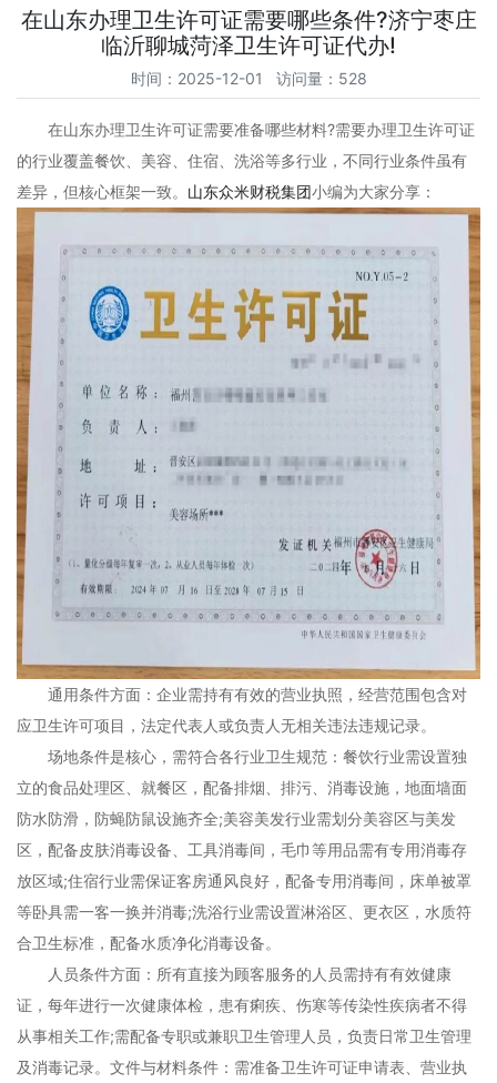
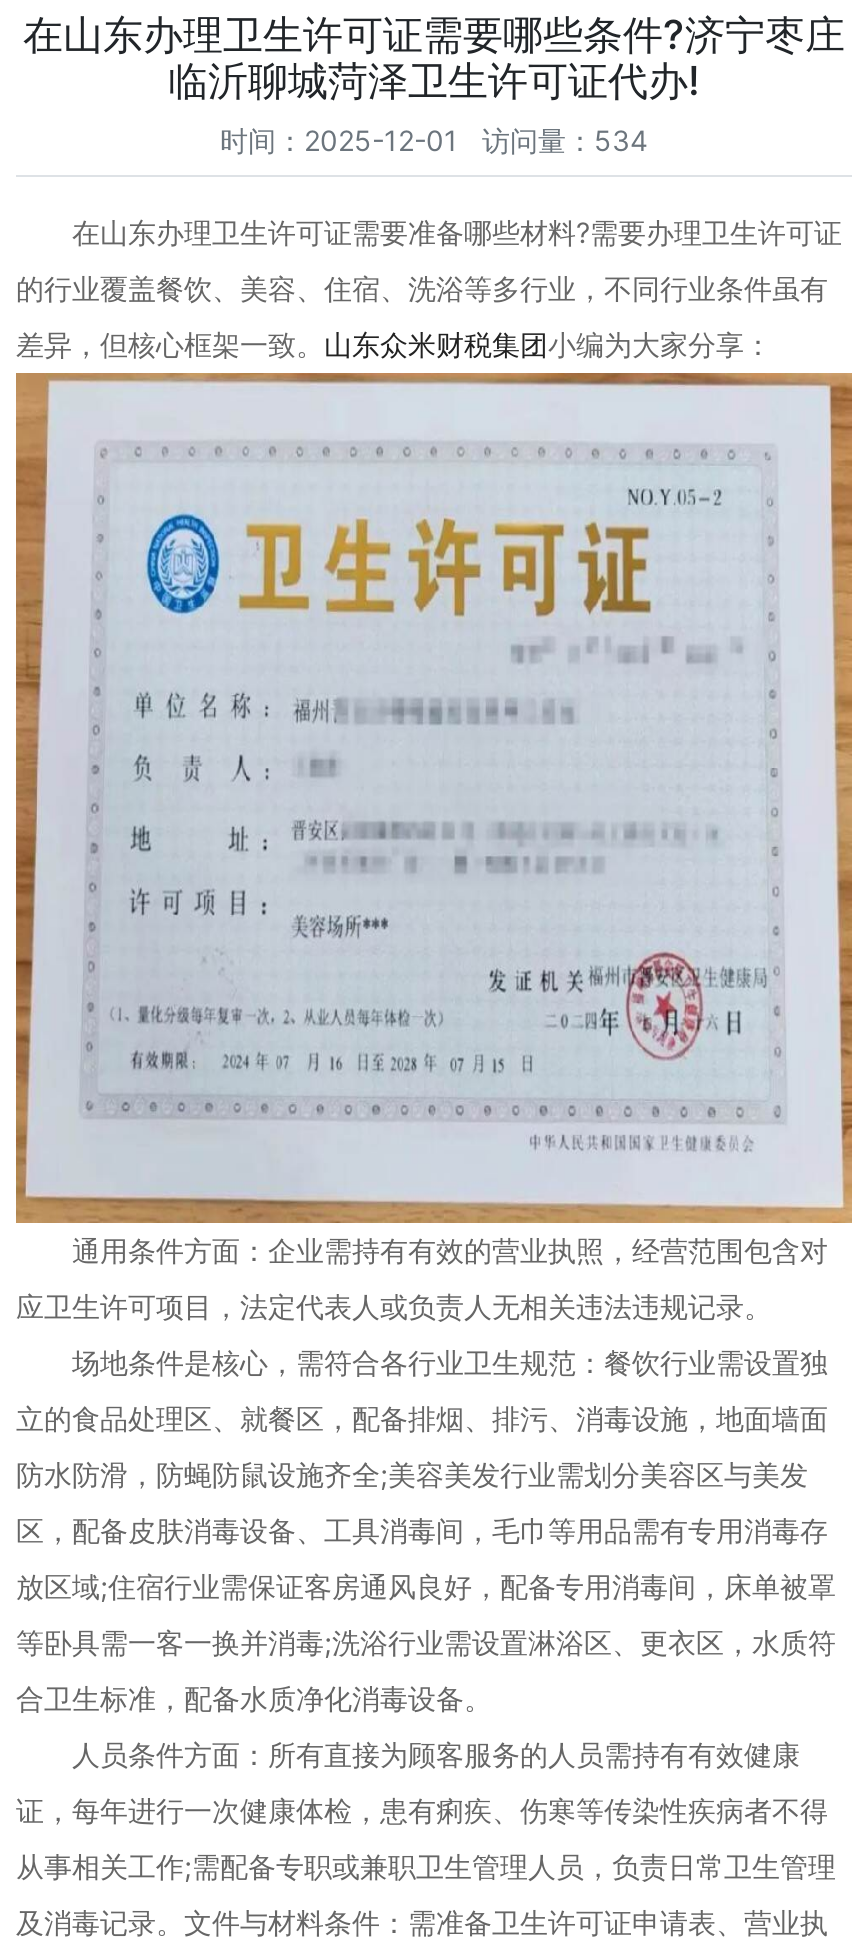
- 时间：2025-12-01 访问量：528
+ 时间：2025-12-01 访问量：534
